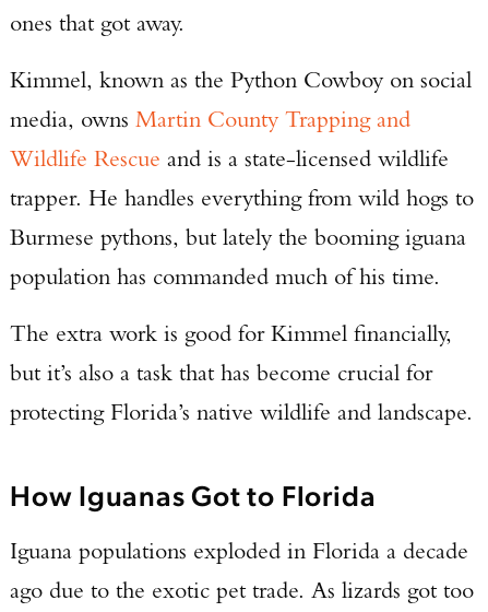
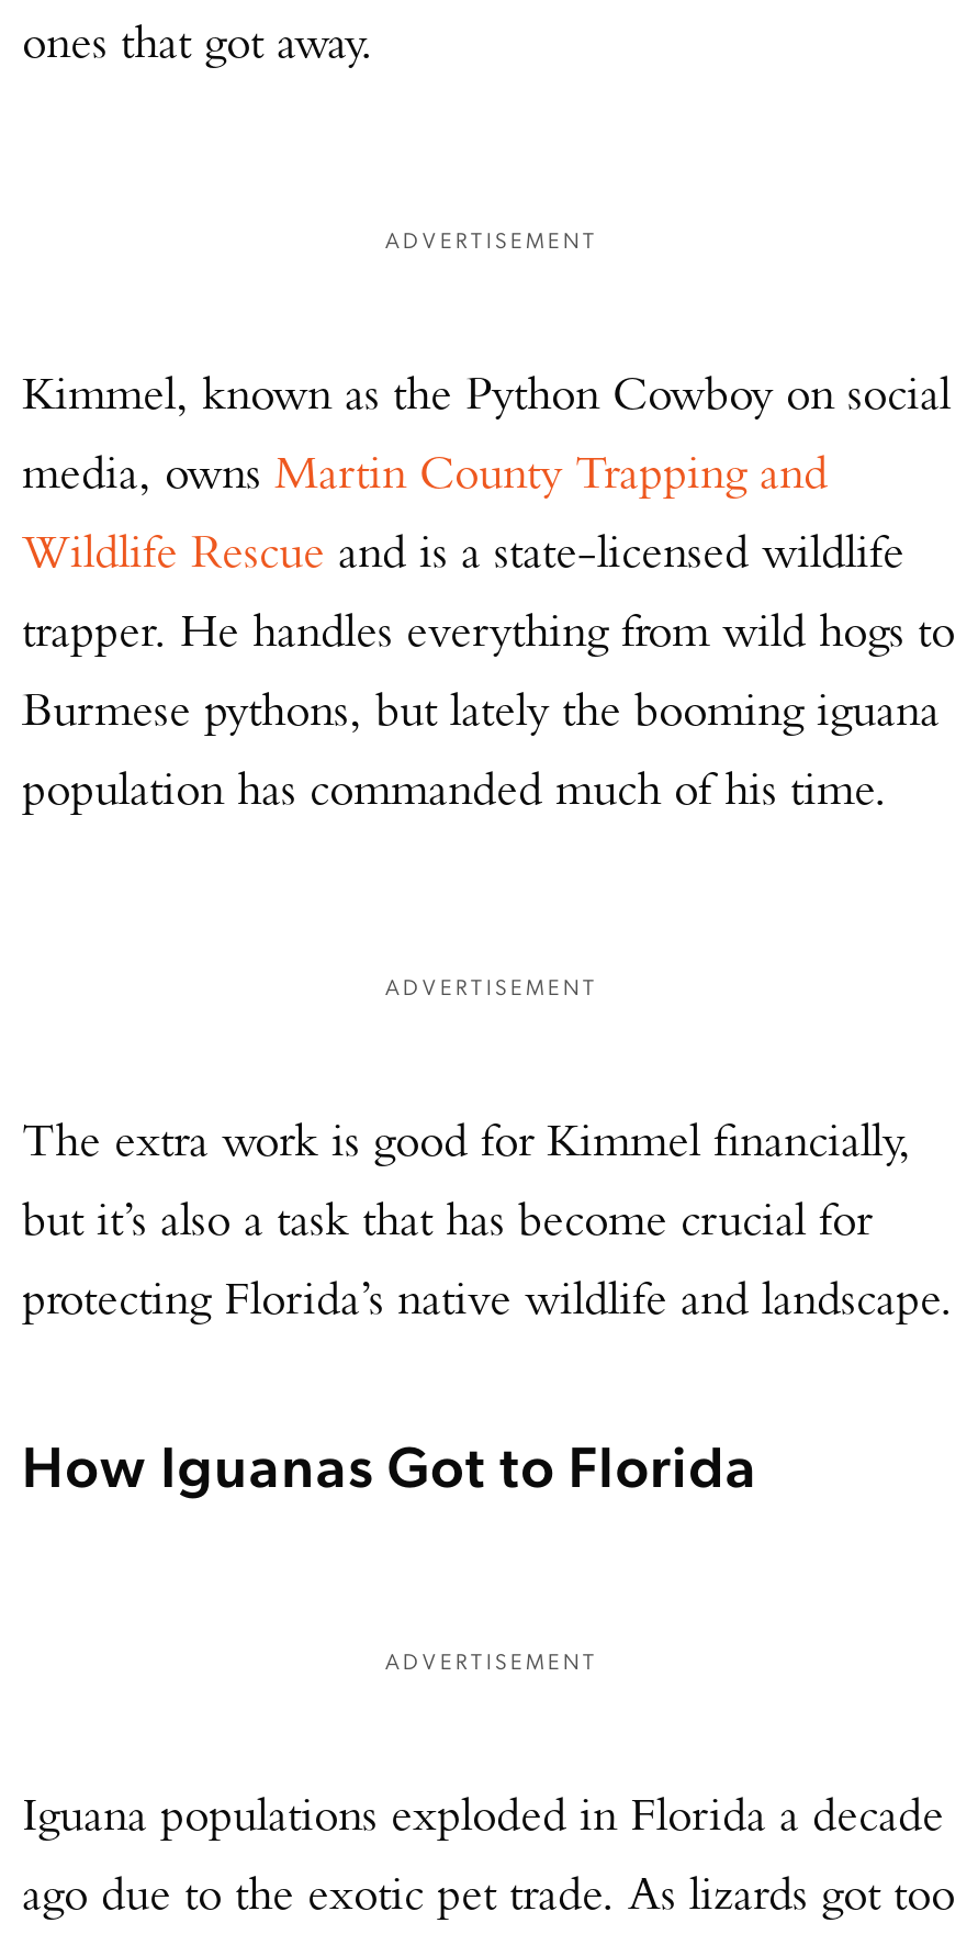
+ ADVERTISEMENT

+ ADVERTISEMENT

+ ADVERTISEMENT
